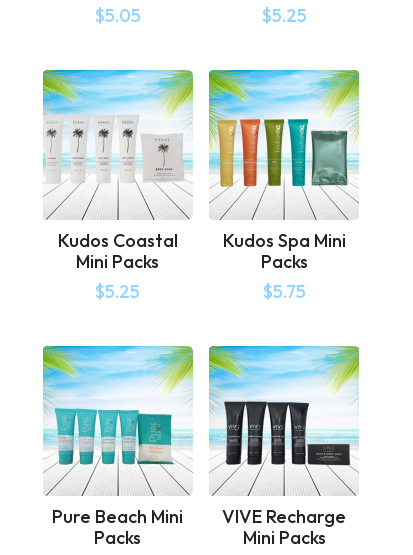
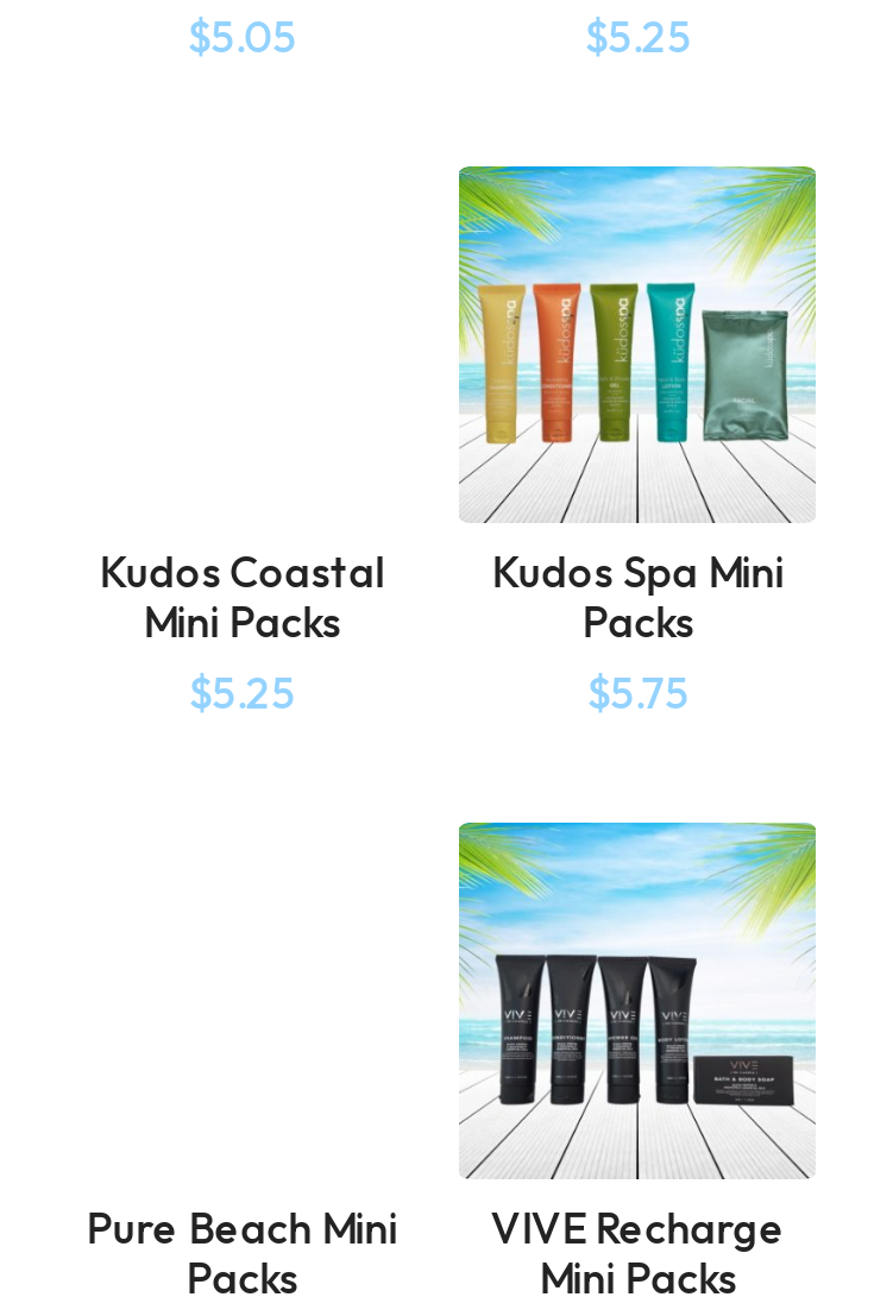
- [image]

- [image]
